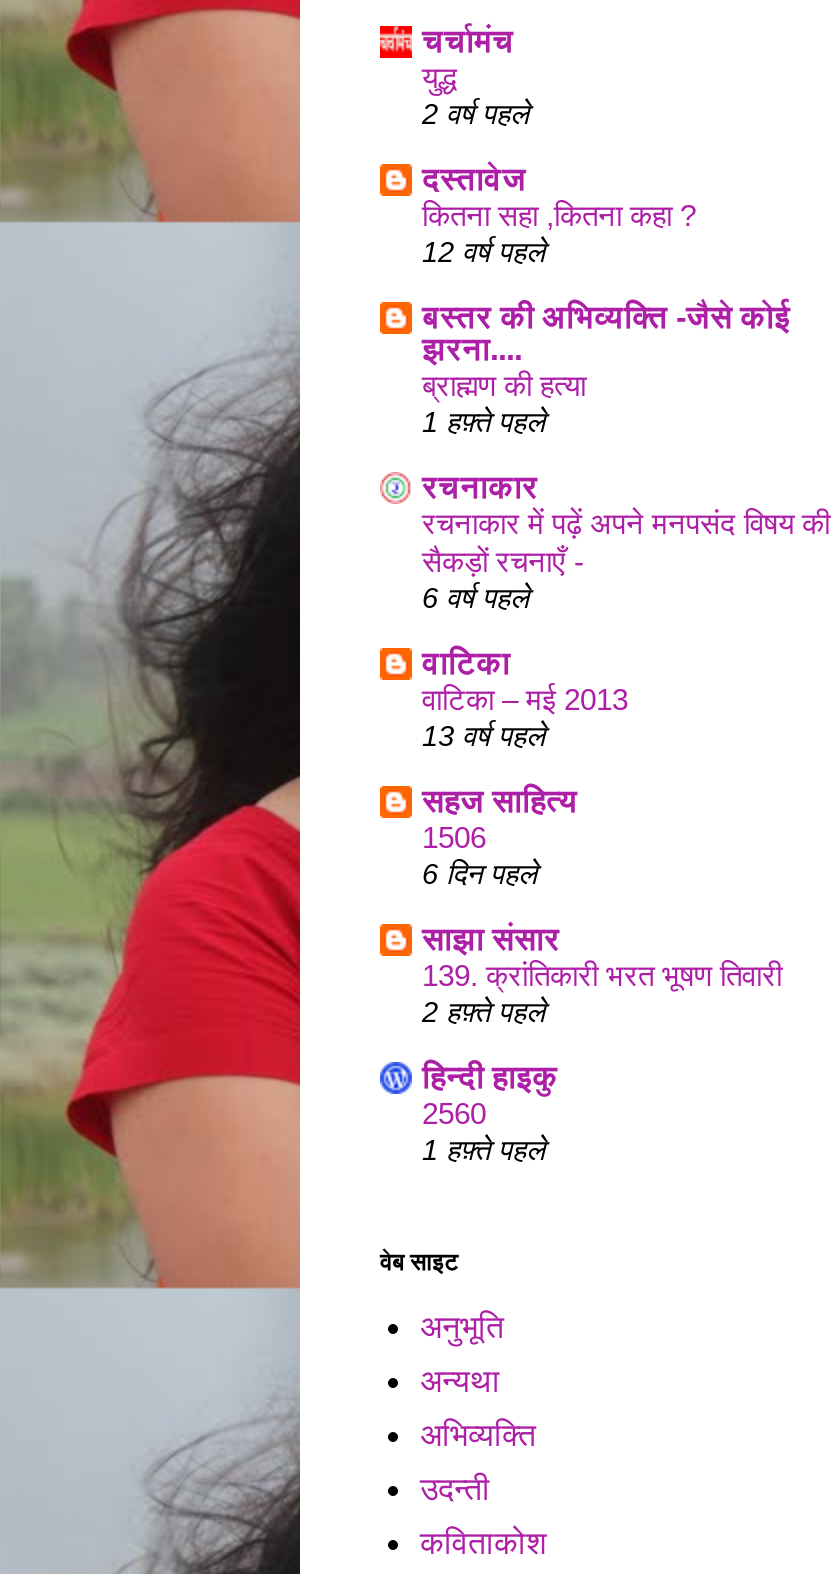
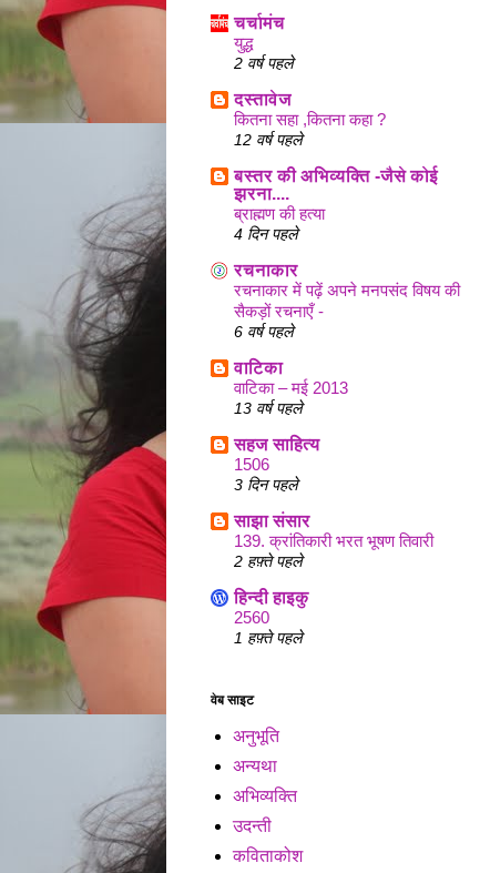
- 1 हफ़्ते पहले
+ 4 दिन पहले

- 6 दिन पहले
+ 3 दिन पहले
